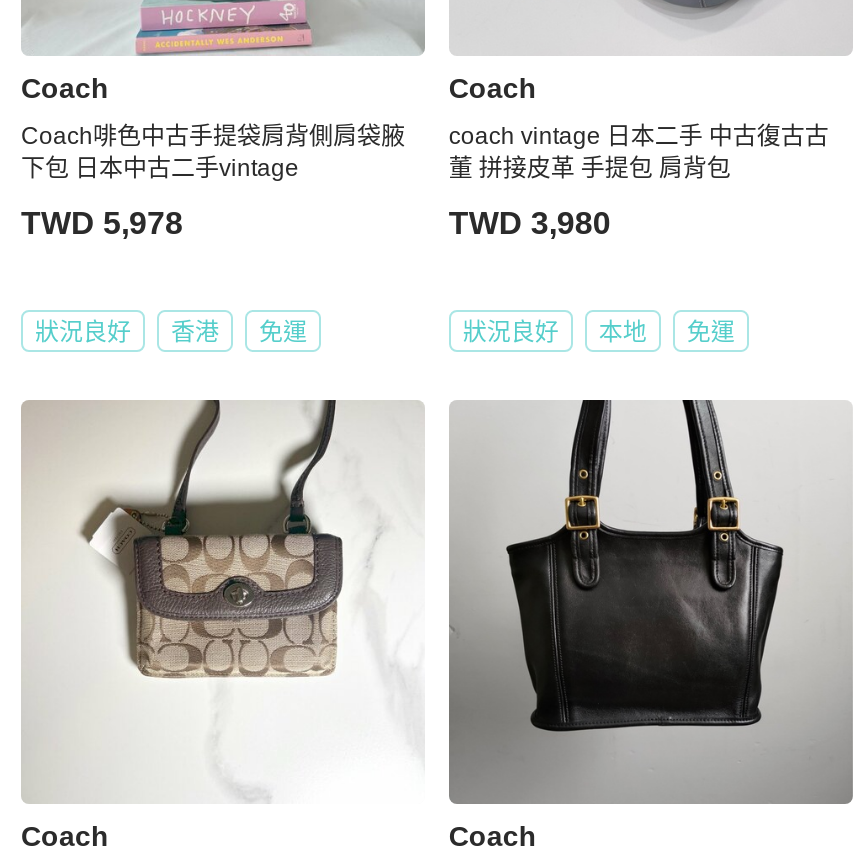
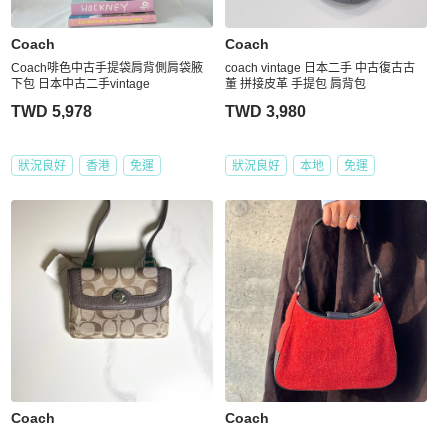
- [image]
+ [image]
